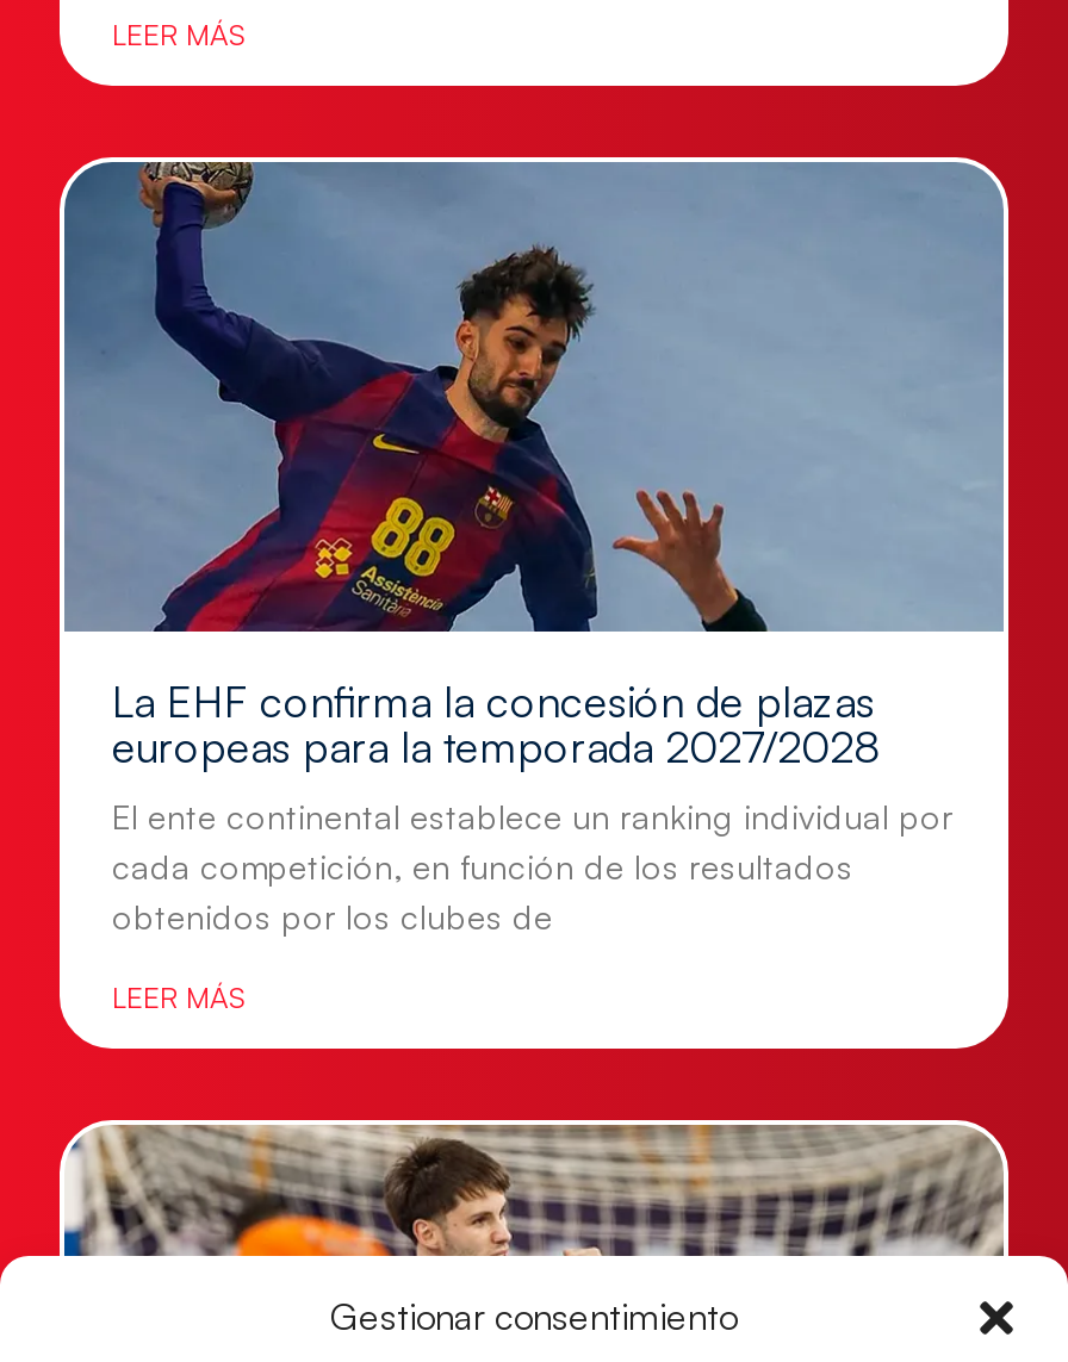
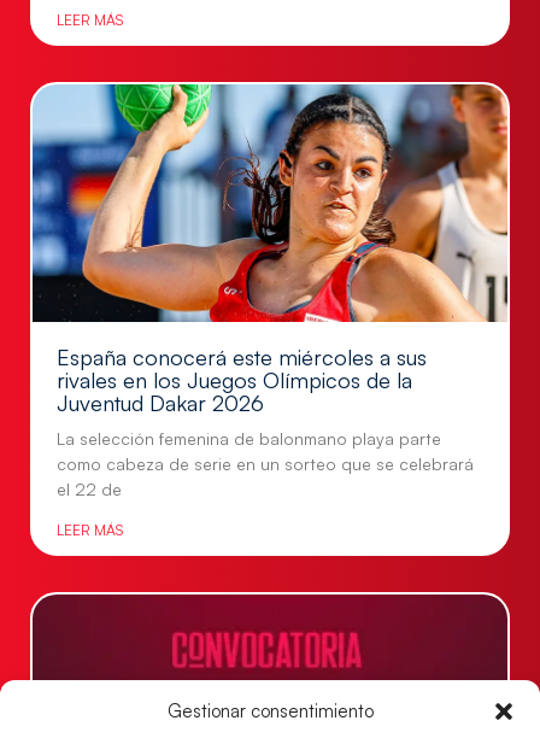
- [image]
- La EHF confirma la concesión de plazas
- europeas para la temporada 2027/2028
+ [image]
+ España conocerá este miércoles a sus
+ rivales en los Juegos Olímpicos de la
+ Juventud Dakar 2026

- El ente continental establece un ranking individual por
- cada competición, en función de los resultados
- obtenidos por los clubes de
+ La selección femenina de balonmano playa parte
+ como cabeza de serie en un sorteo que se celebrará
+ el 22 de

- [image]
+ [image]
